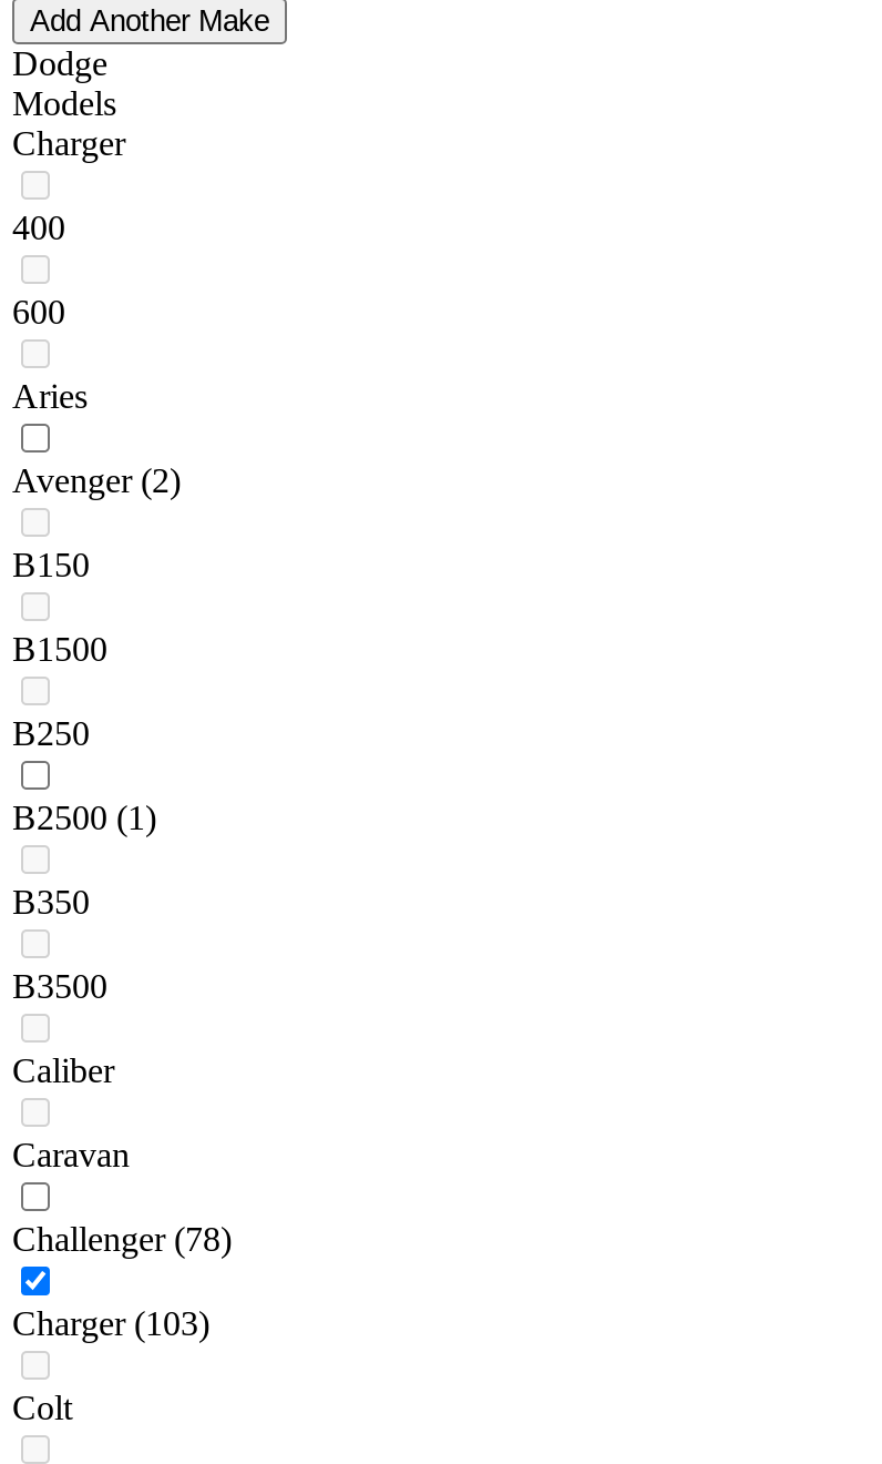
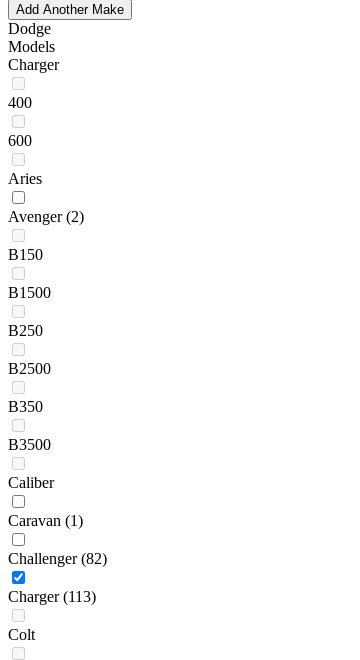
- B2500 (1)
+ B2500

- Caravan
+ Caravan (1)

- Challenger (78)
+ Challenger (82)

- Charger (103)
+ Charger (113)
